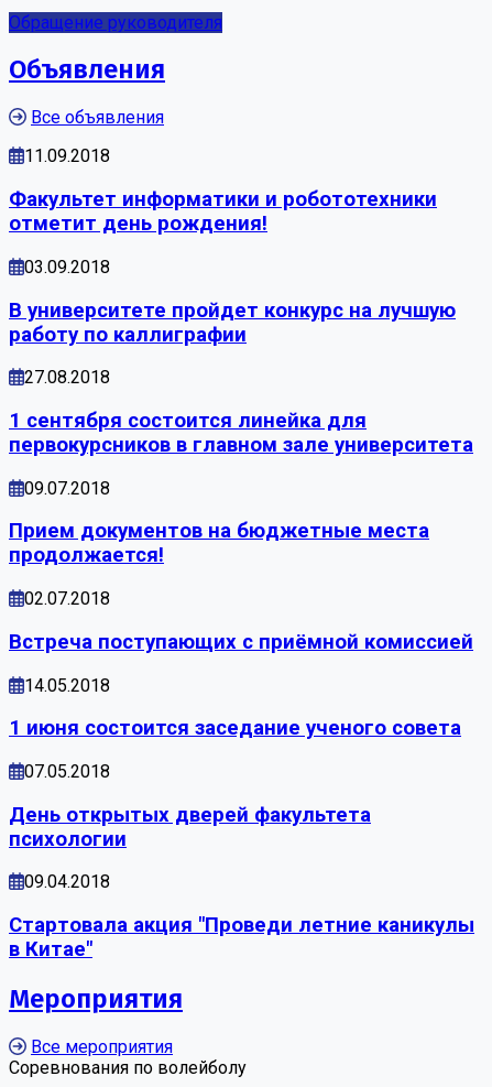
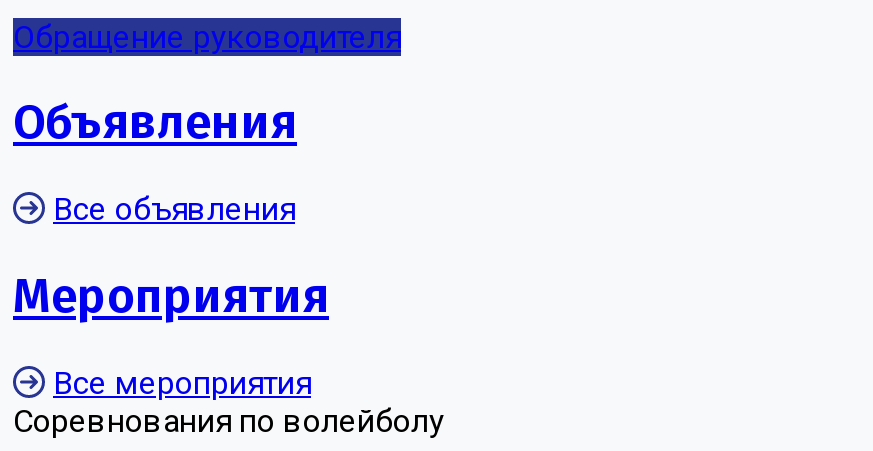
- 11.09.2018
- Факультет информатики и робототехники
- отметит день рождения!
- 03.09.2018
- В университете пройдет конкурс на лучшую
- работу по каллиграфии
- 27.08.2018
- 1 сентября состоится линейка для
- первокурсников в главном зале университета
- 09.07.2018
- Прием документов на бюджетные места
- продолжается!
- 02.07.2018
- Встреча поступающих с приёмной комиссией
- 14.05.2018
- 1 июня состоится заседание ученого совета
- 07.05.2018
- День открытых дверей факультета
- психологии
- 09.04.2018
- Стартовала акция "Проведи летние каникулы
- в Китае"
